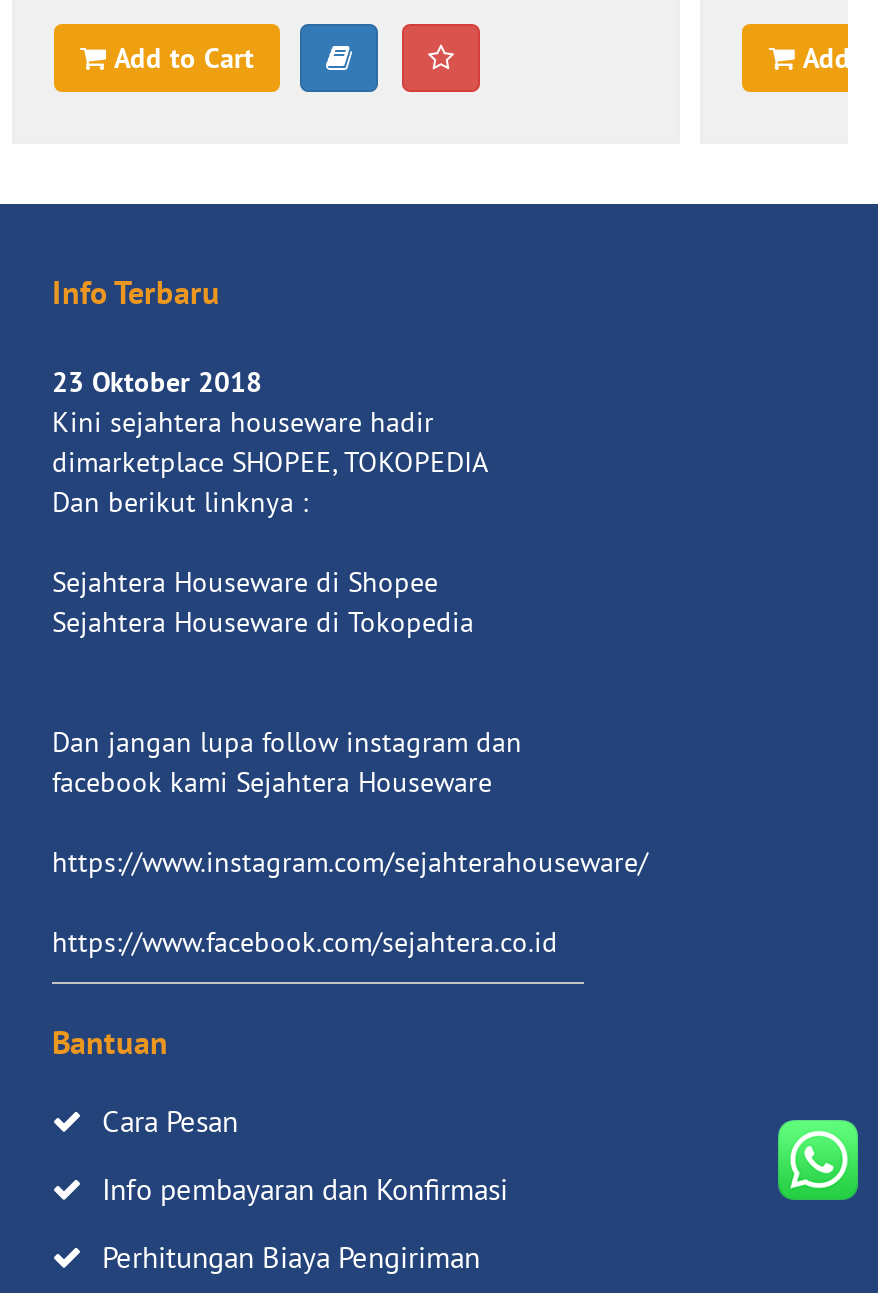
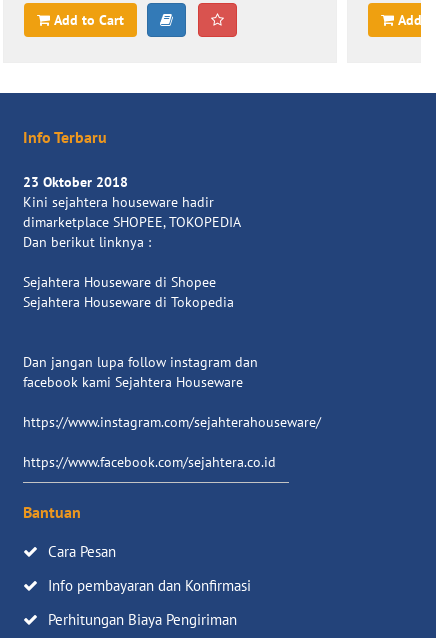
- [image]
